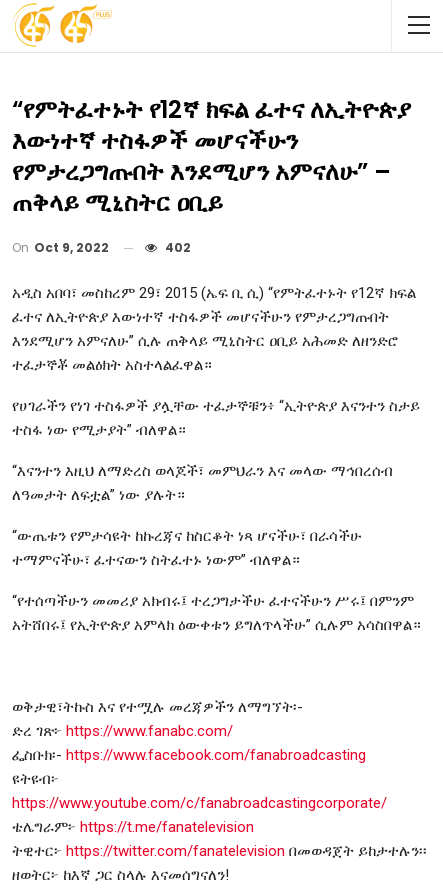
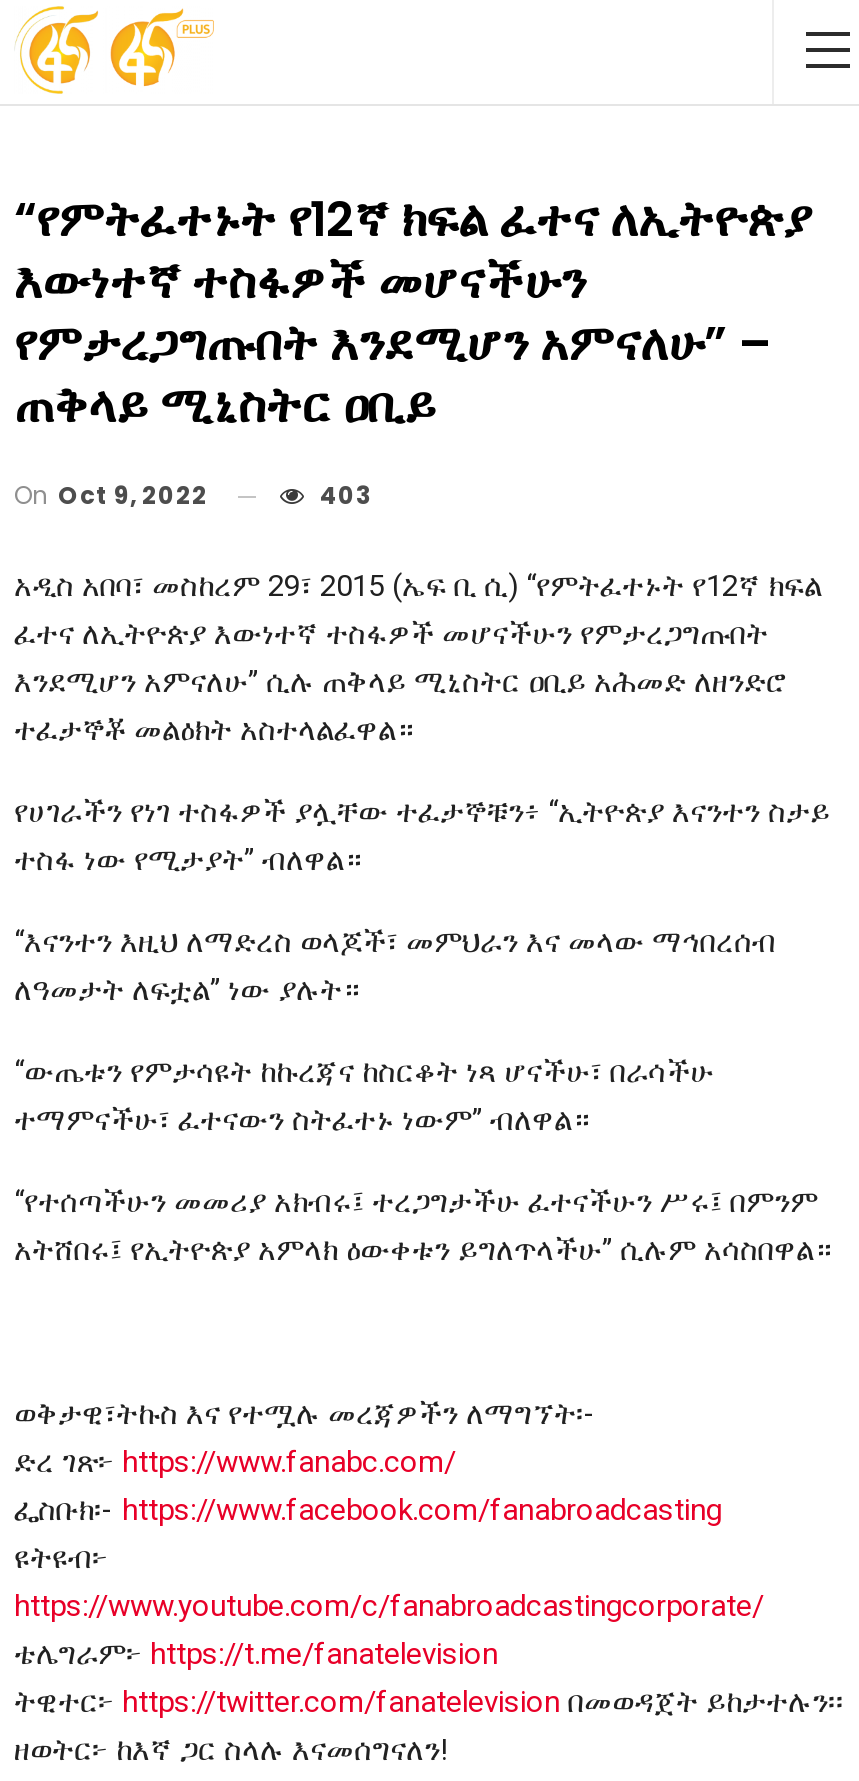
- 402
+ 403
